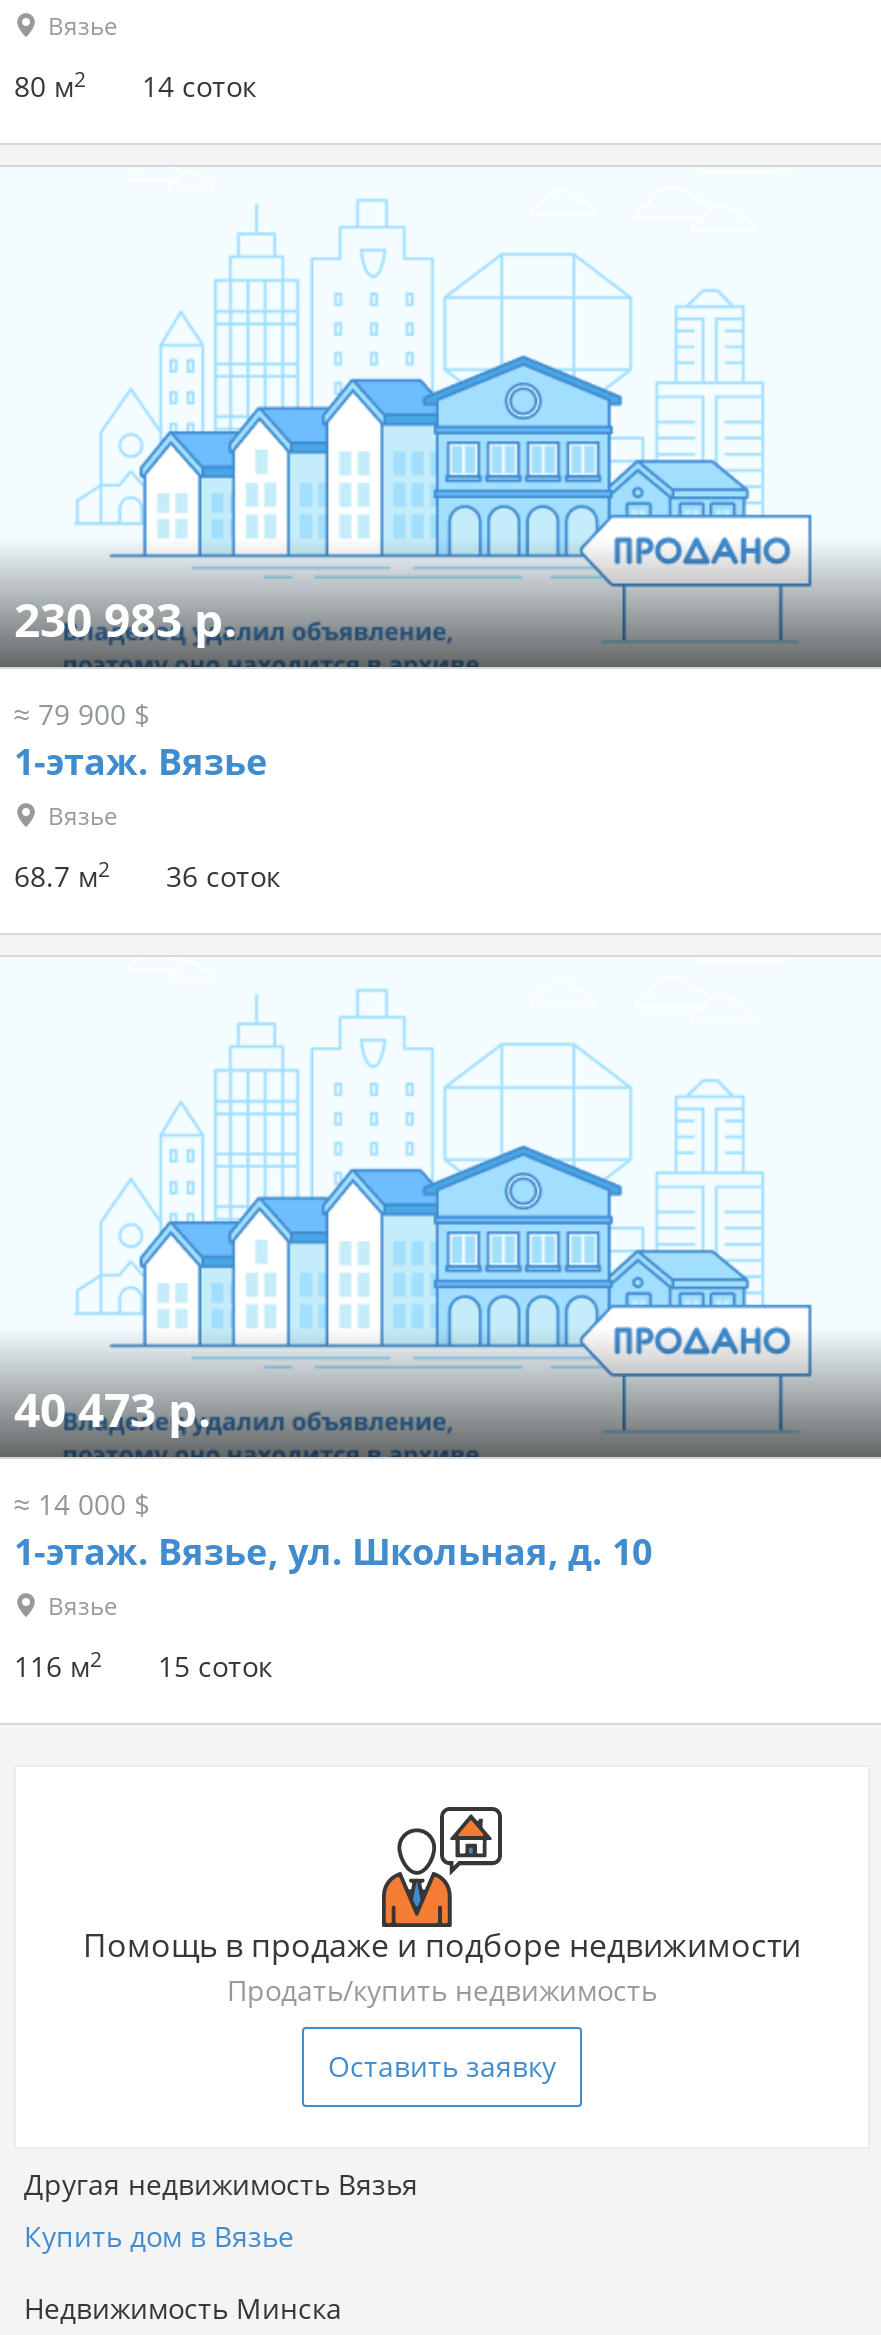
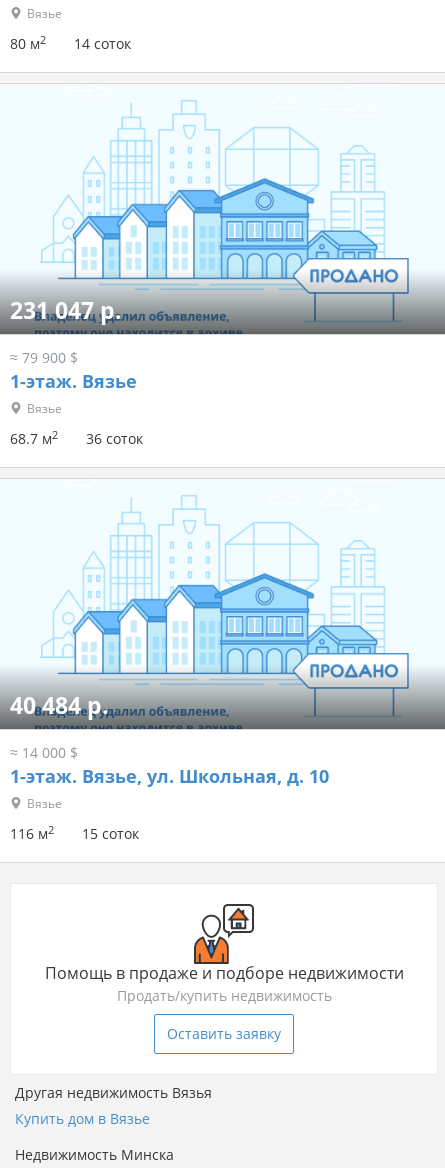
- 230 983 р.
+ 231 047 р.

- 40 473 р.
+ 40 484 р.
